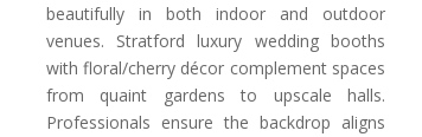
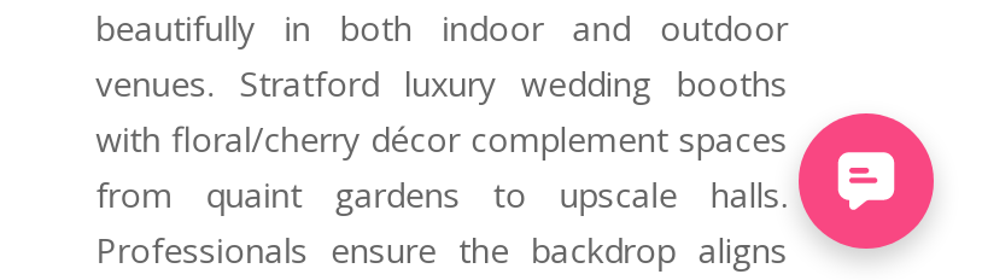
+ [image]
